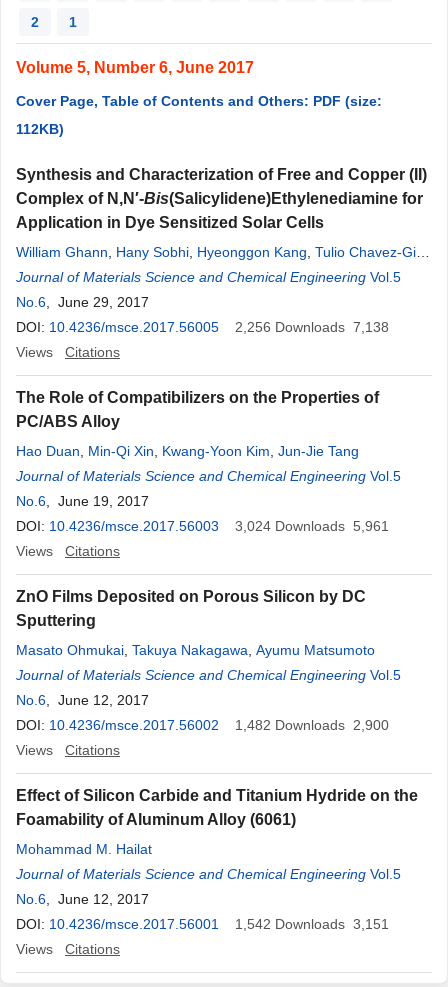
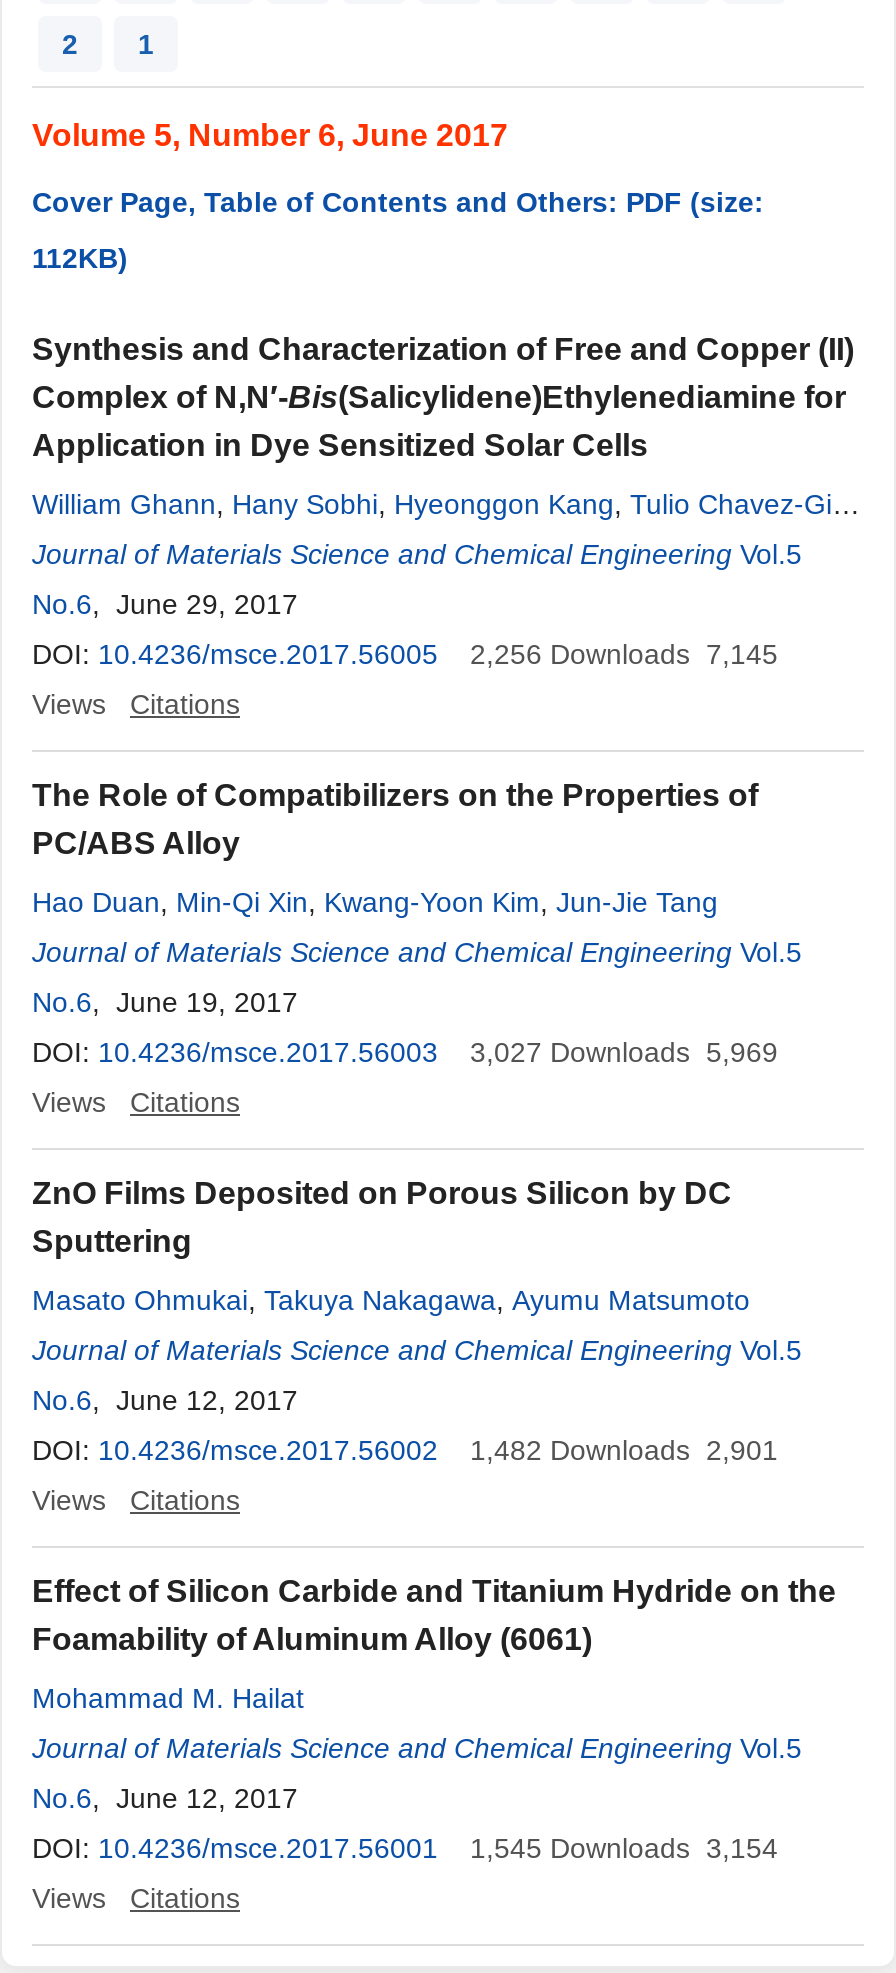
- DOI: 10.4236/msce.2017.56005 2,256 Downloads 7,138
+ DOI: 10.4236/msce.2017.56005 2,256 Downloads 7,145

- DOI: 10.4236/msce.2017.56003 3,024 Downloads 5,961
+ DOI: 10.4236/msce.2017.56003 3,027 Downloads 5,969

- DOI: 10.4236/msce.2017.56002 1,482 Downloads 2,900
+ DOI: 10.4236/msce.2017.56002 1,482 Downloads 2,901

- DOI: 10.4236/msce.2017.56001 1,542 Downloads 3,151
+ DOI: 10.4236/msce.2017.56001 1,545 Downloads 3,154
